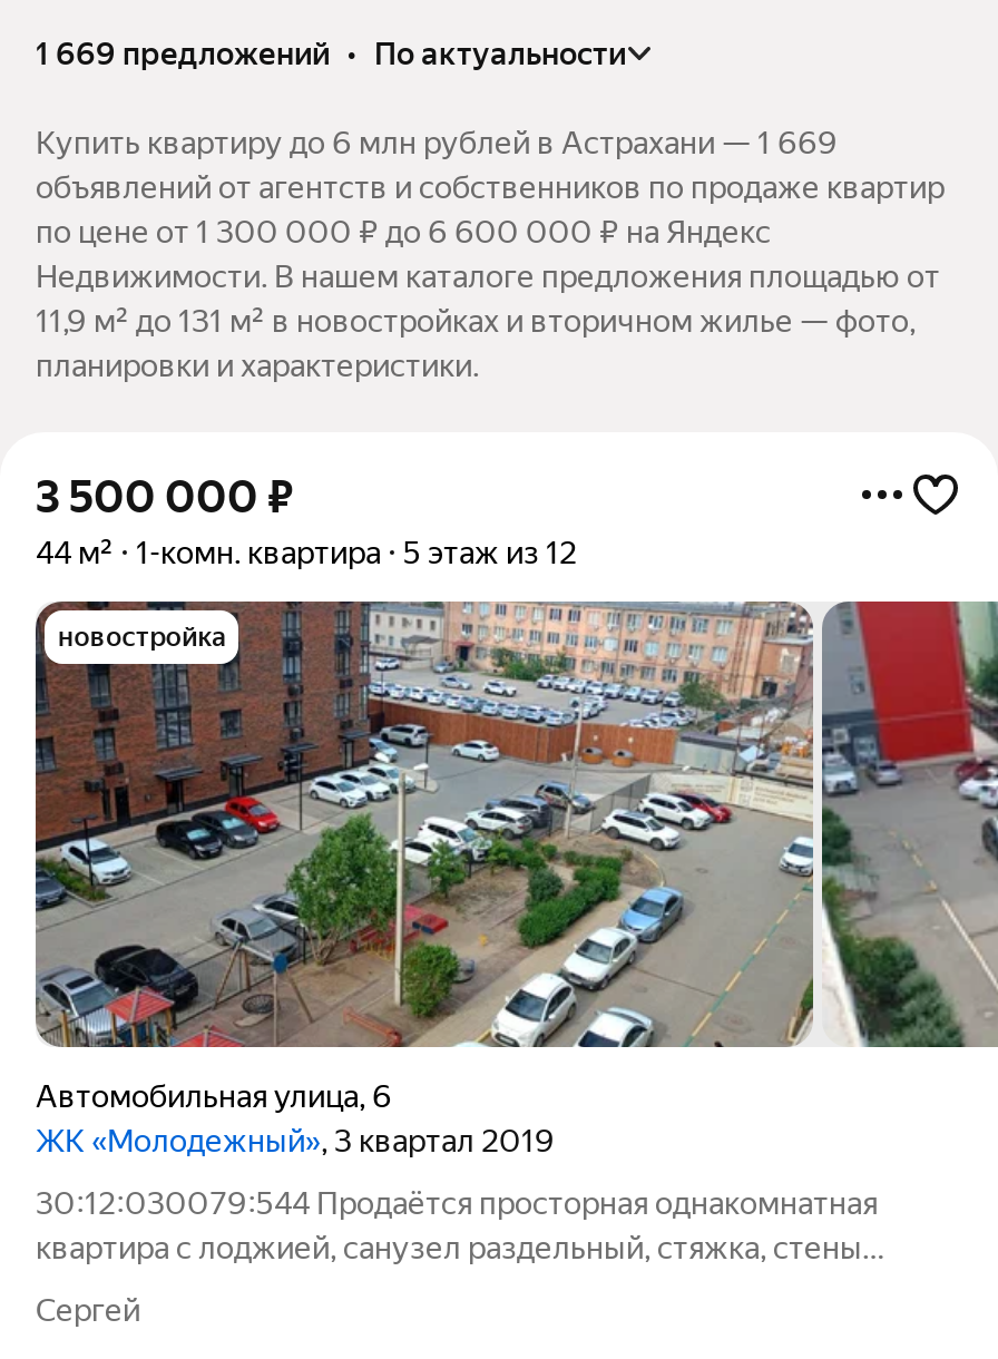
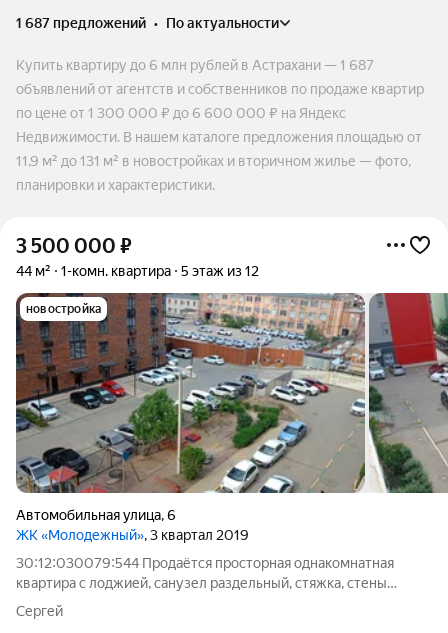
- 1 669 предложений • по актуальности
+ 1 687 предложений • по актуальности

- Купить квартиру до 6 млн рублей в Астрахани — 1 669
+ Купить квартиру до 6 млн рублей в Астрахани — 1 687
